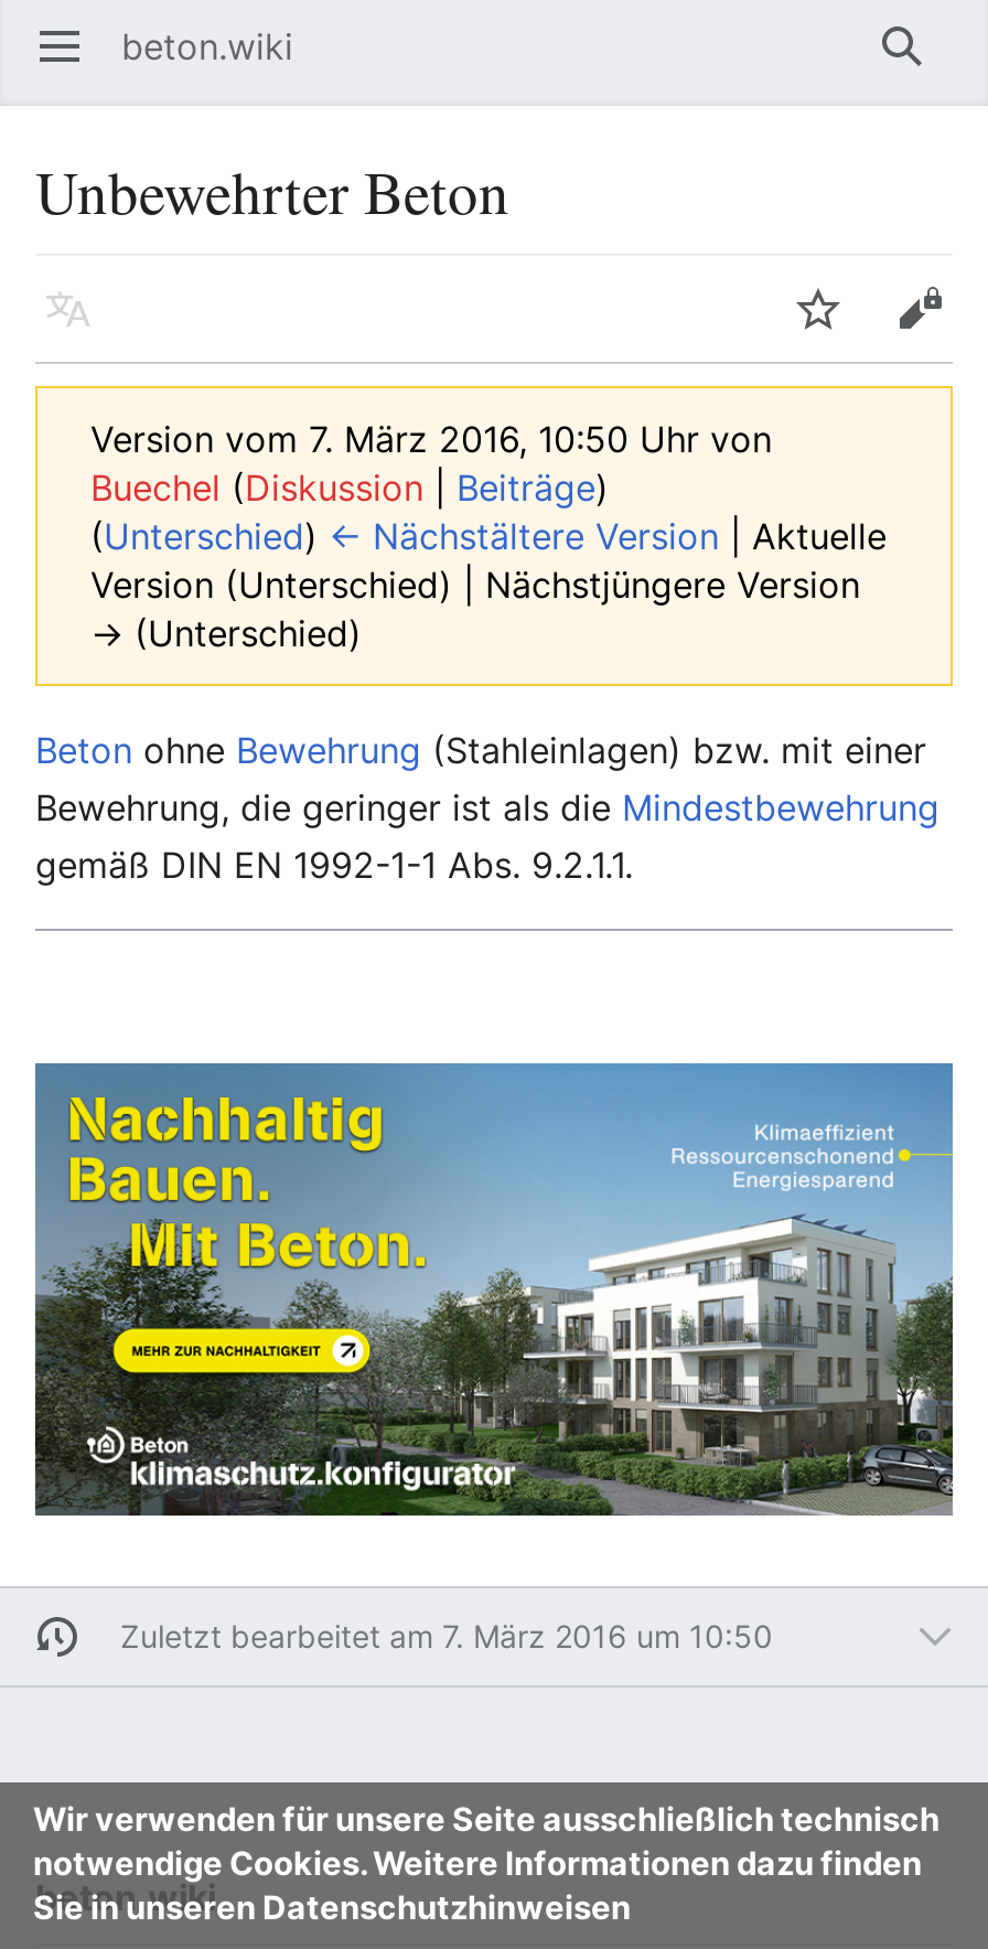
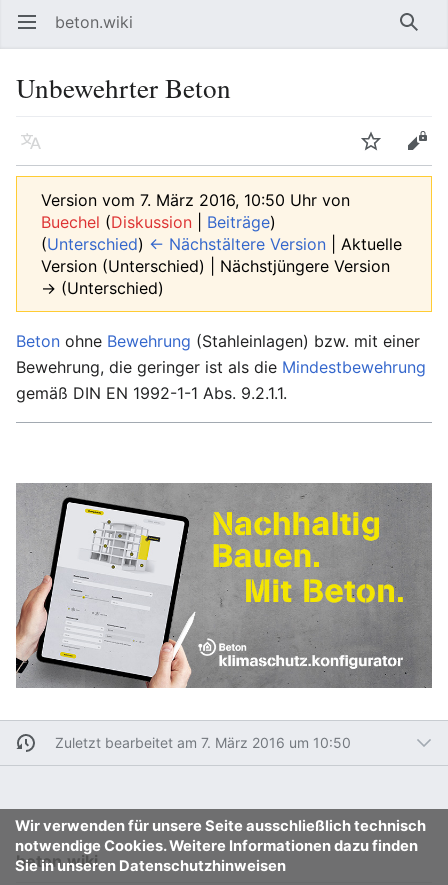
- [image]
+ [image]
